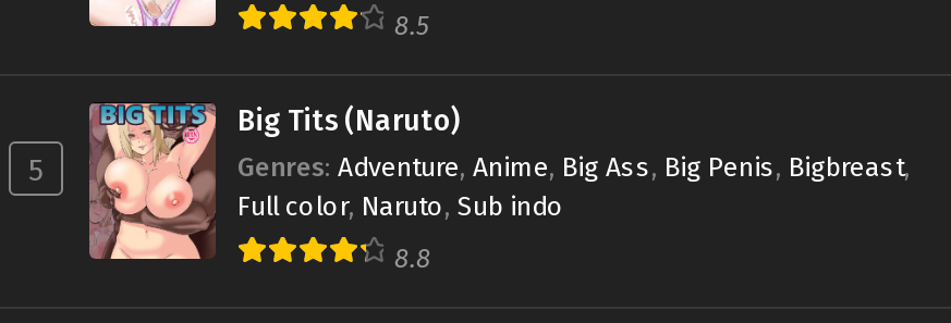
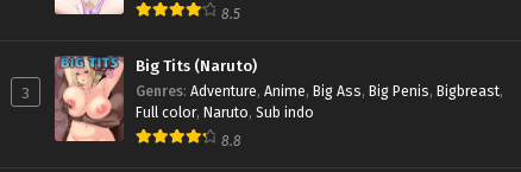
- 5
+ 3
